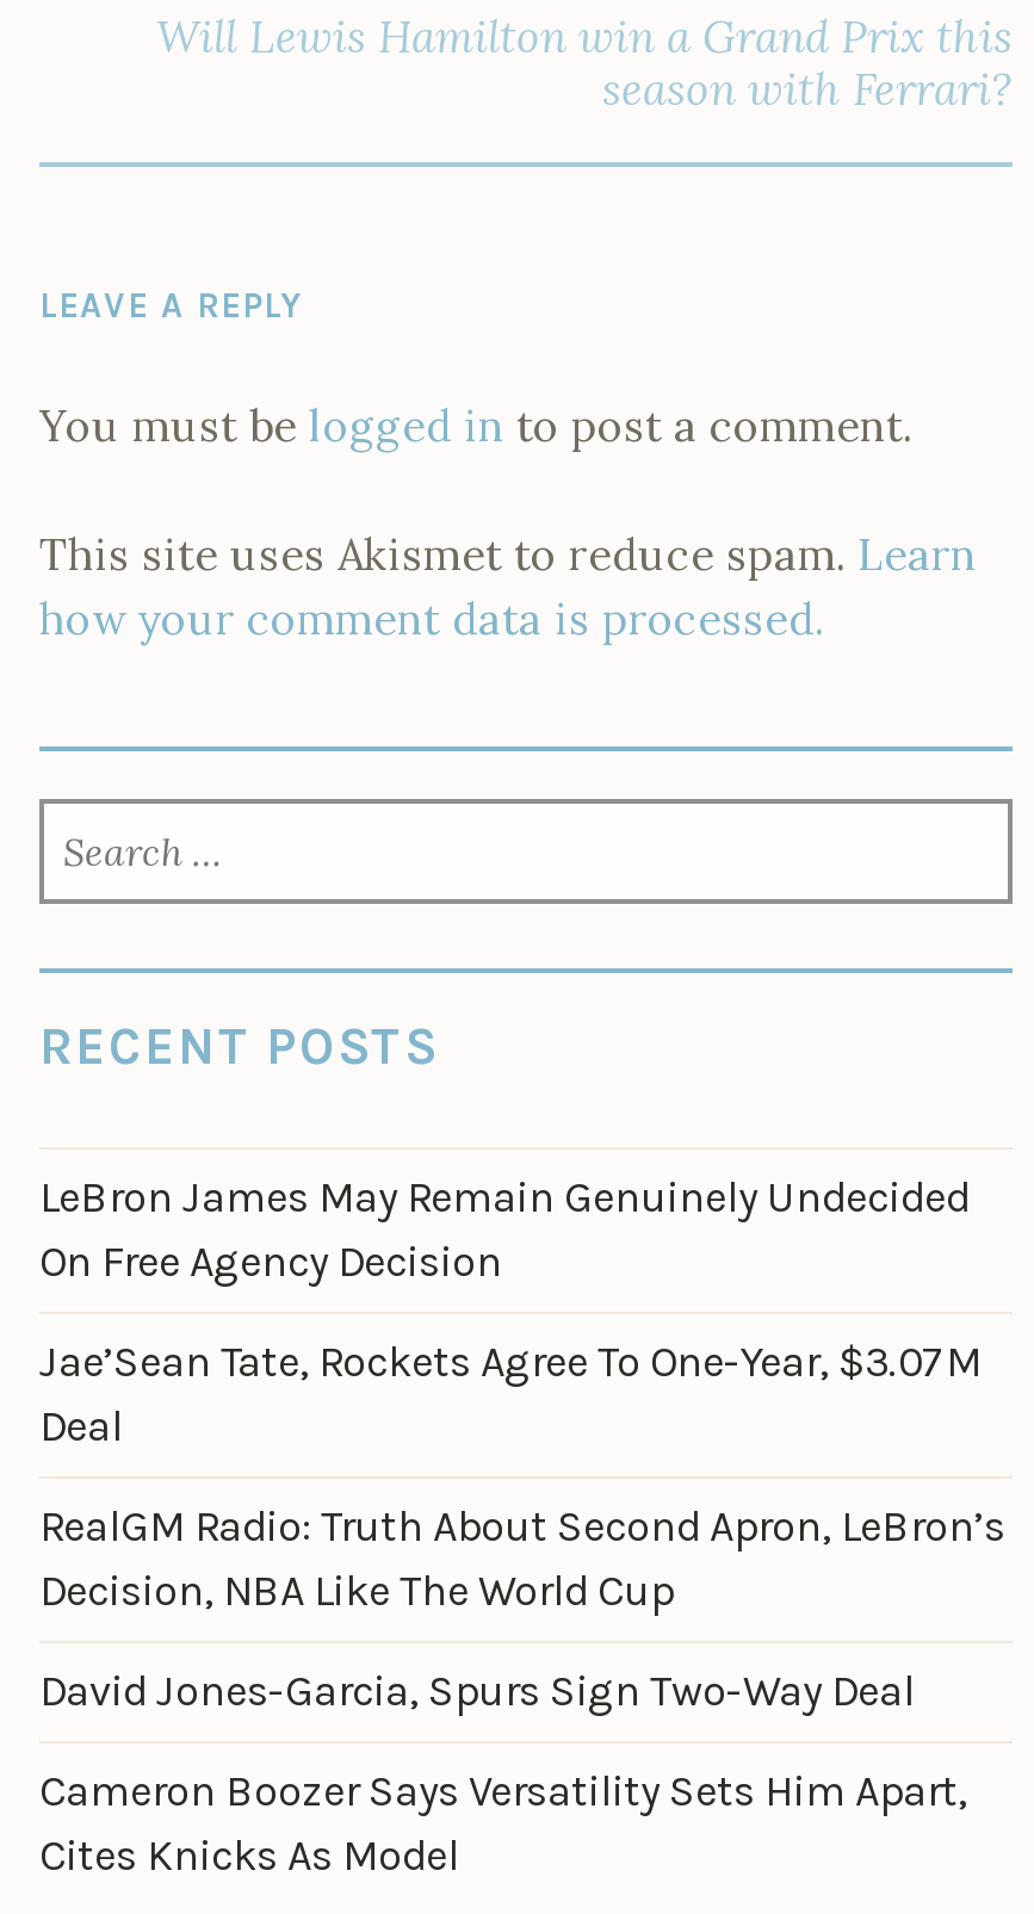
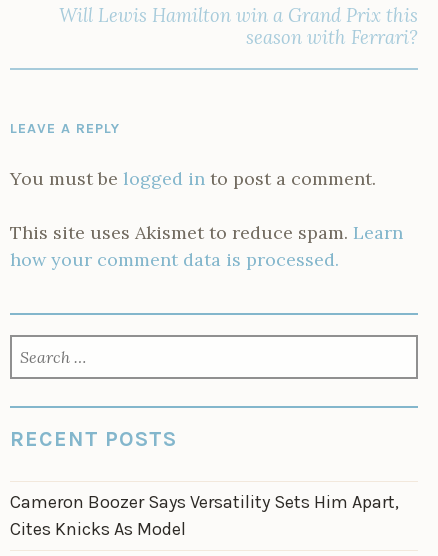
- LeBron James May Remain Genuinely Undecided
- On Free Agency Decision
- Jae’Sean Tate, Rockets Agree To One-Year, $3.07M
- Deal
- RealGM Radio: Truth About Second Apron, LeBron’s
- Decision, NBA Like The World Cup
- David Jones-Garcia, Spurs Sign Two-Way Deal
